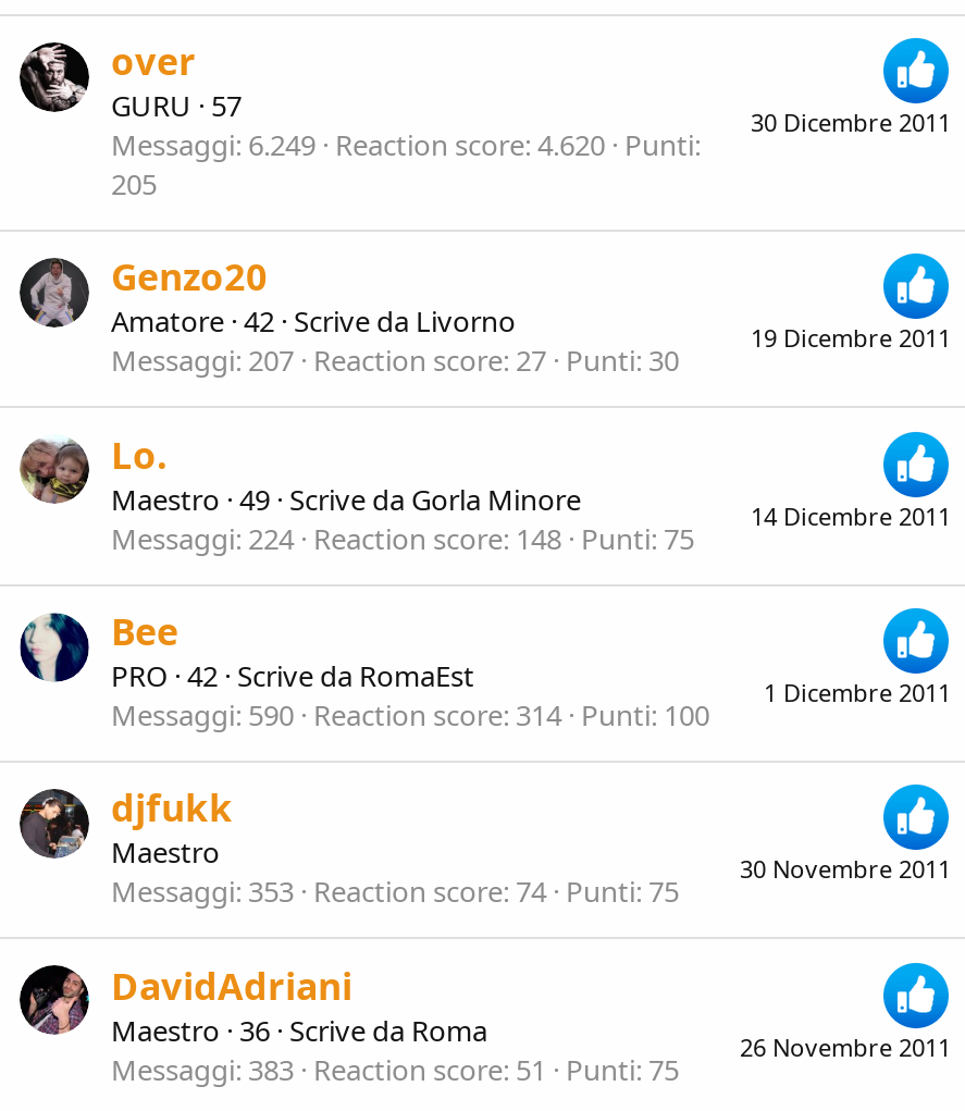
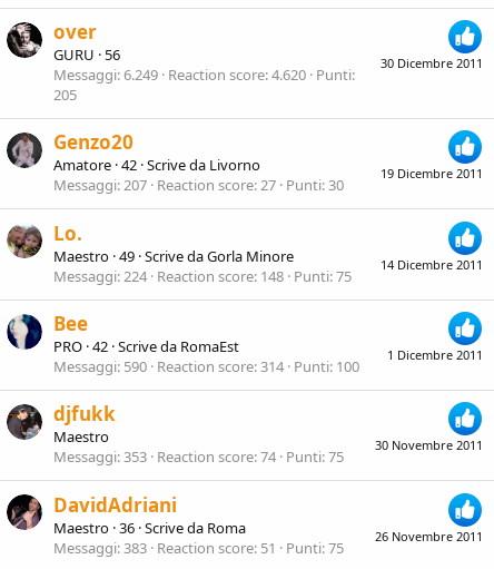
- GURU · 57
+ GURU · 56
